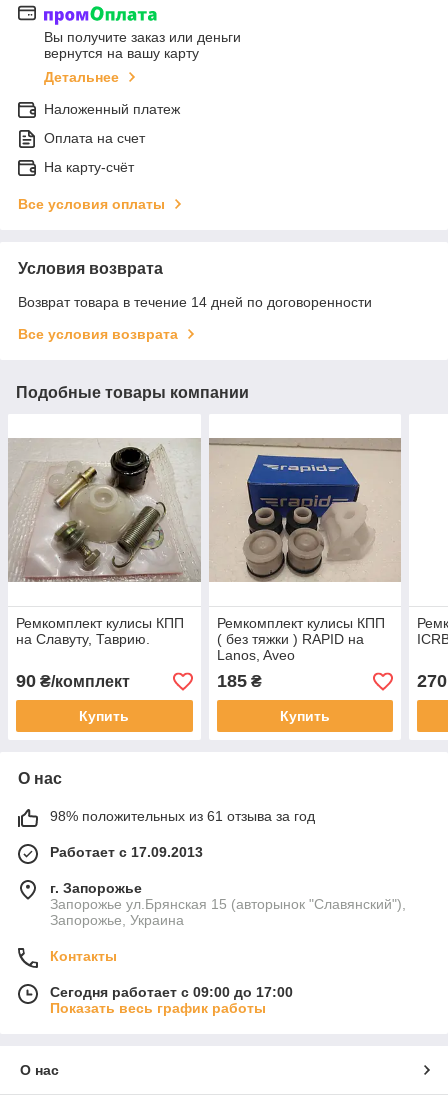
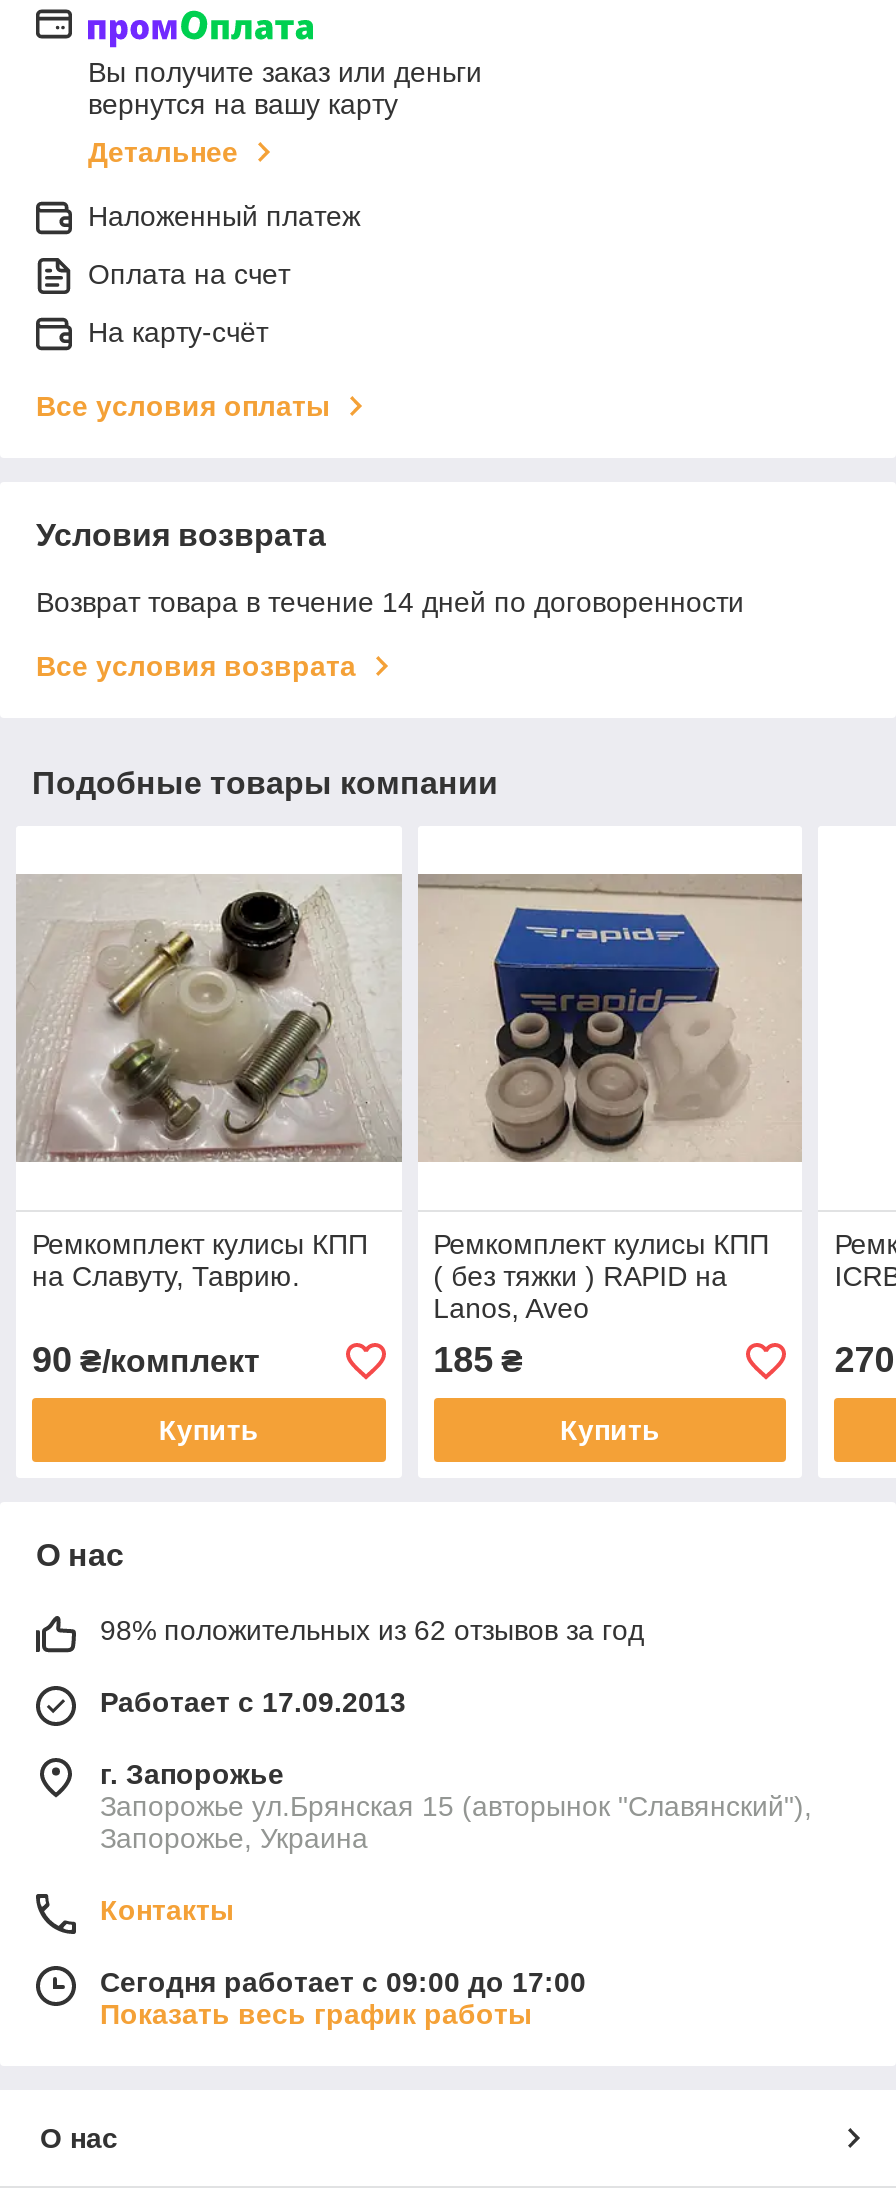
- 98% положительных из 61 отзыва за год
+ 98% положительных из 62 отзывов за год
